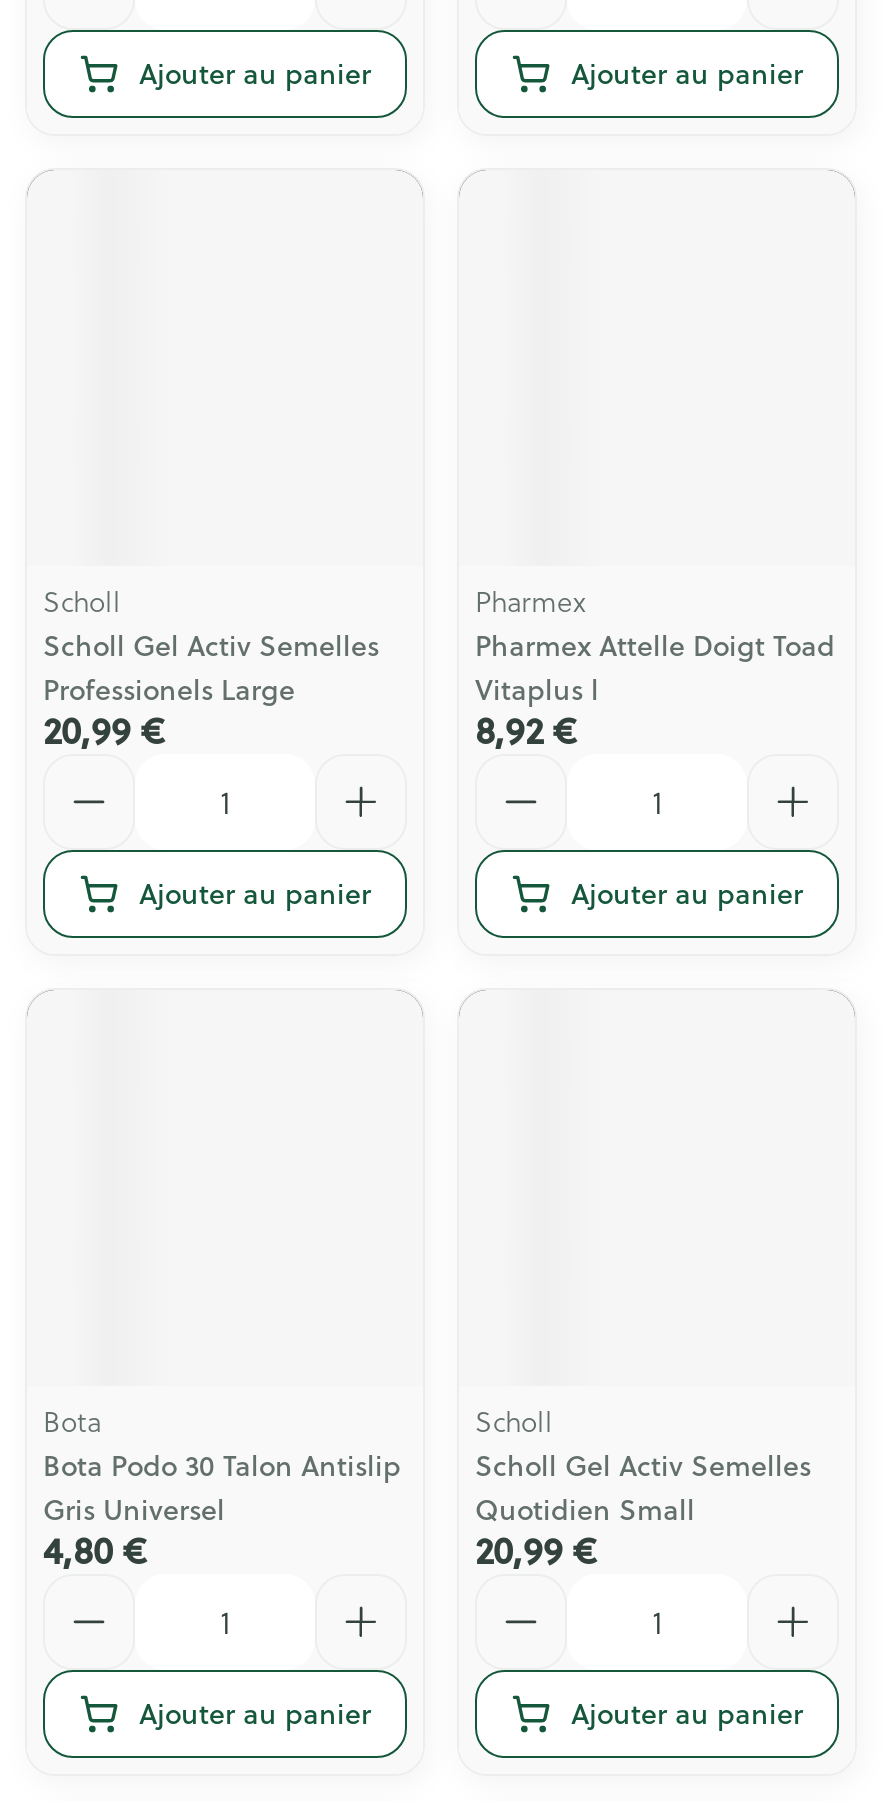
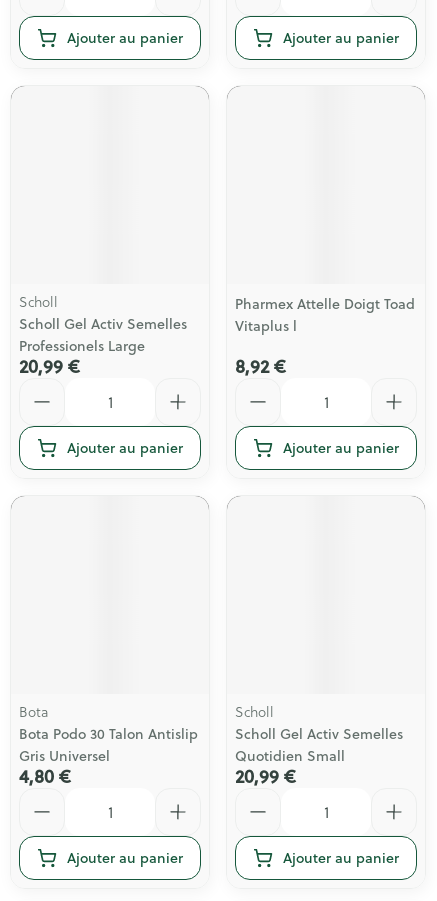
- Pharmex

moved up: Pharmex Attelle Doigt Toad | Vitaplus l
